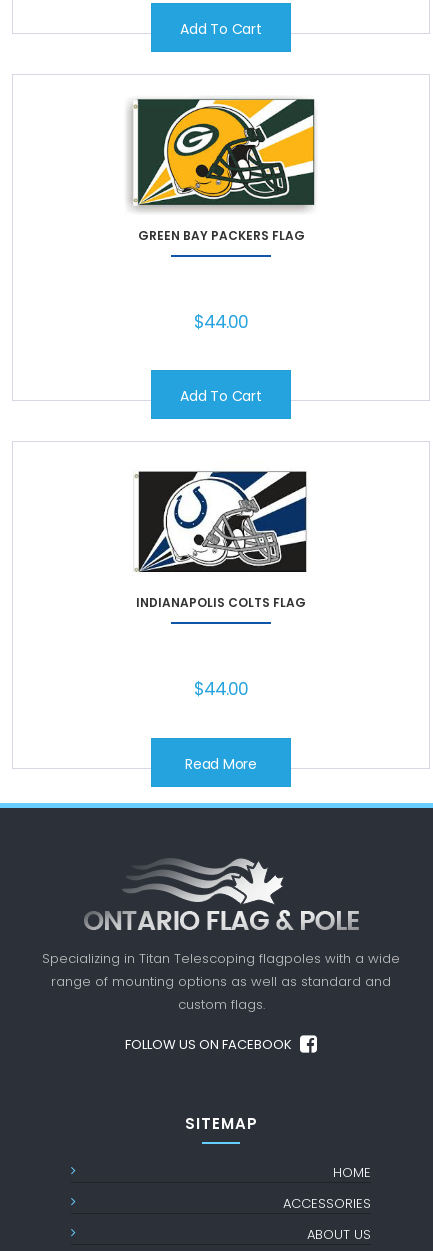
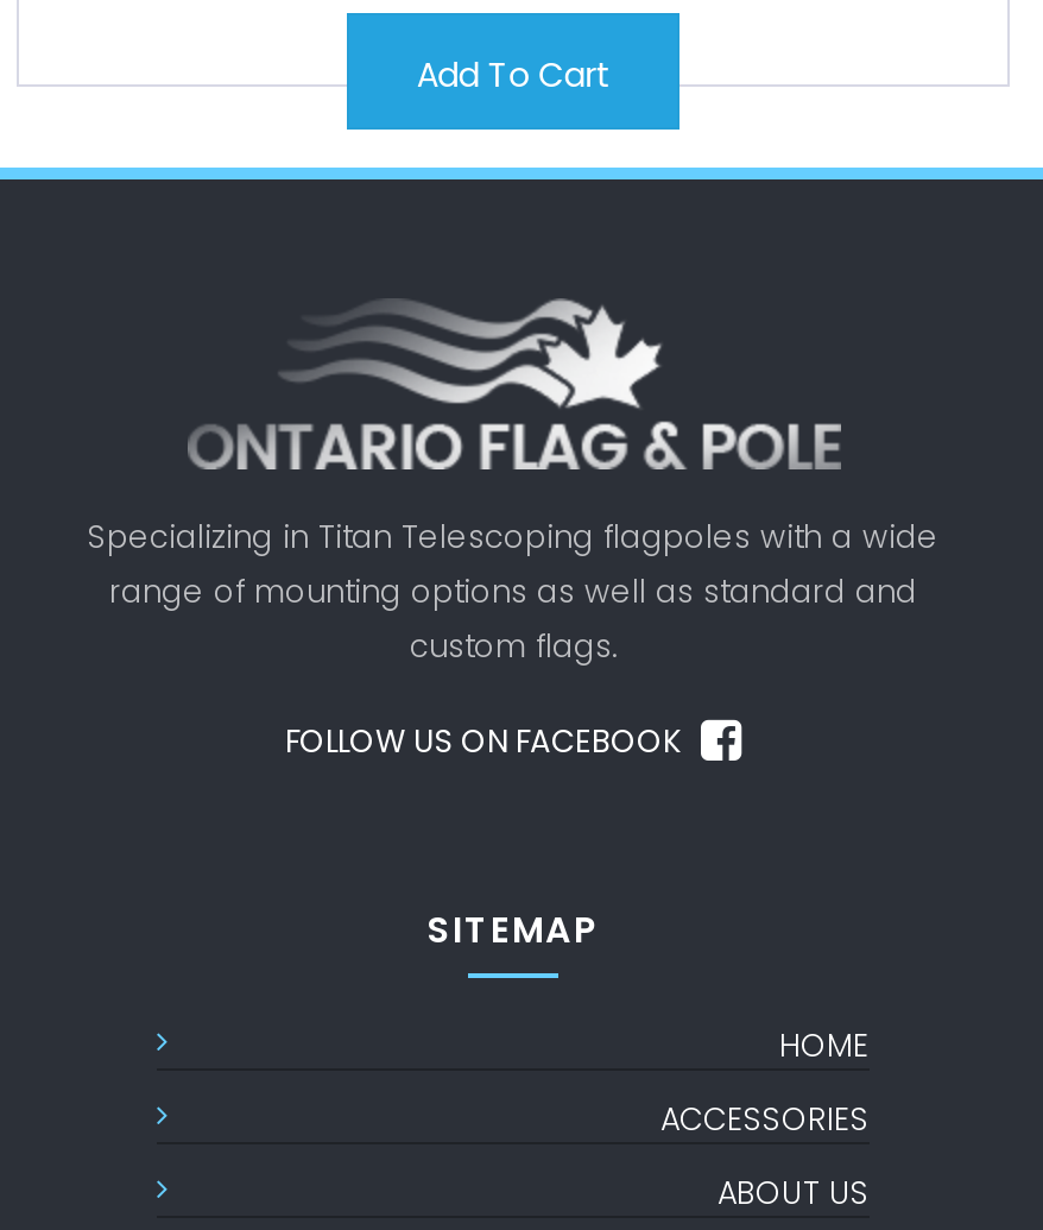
- [image]
- GREEN BAY PACKERS FLAG

- $44.00
- Add To Cart

- [image]
- INDIANAPOLIS COLTS FLAG

- $44.00
- Read More
